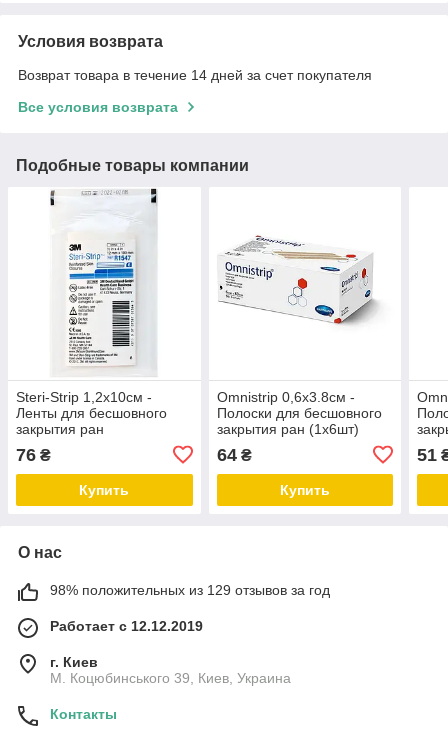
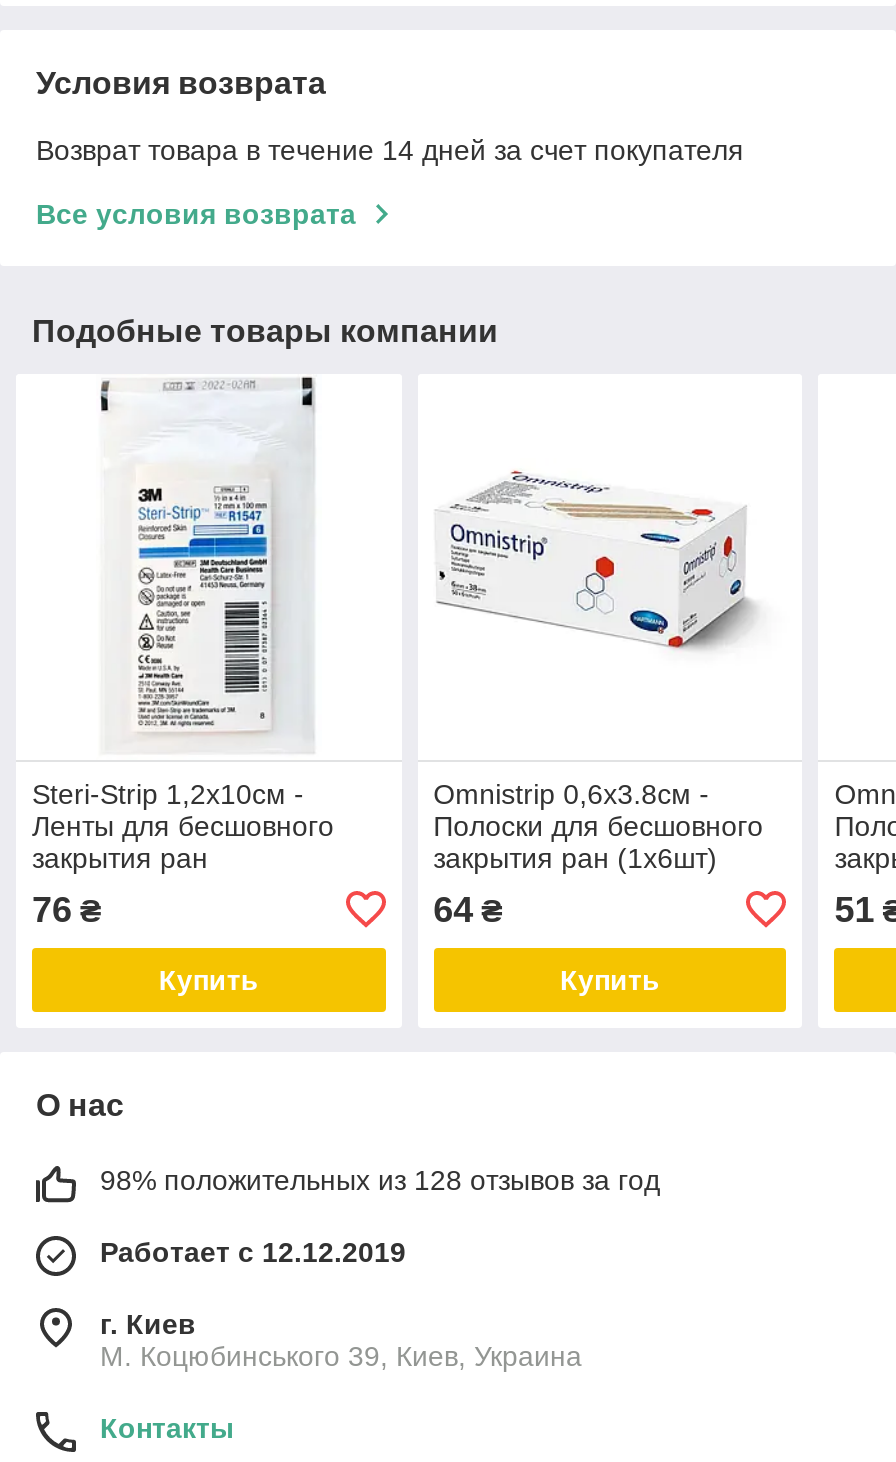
- 98% положительных из 129 отзывов за год
+ 98% положительных из 128 отзывов за год
